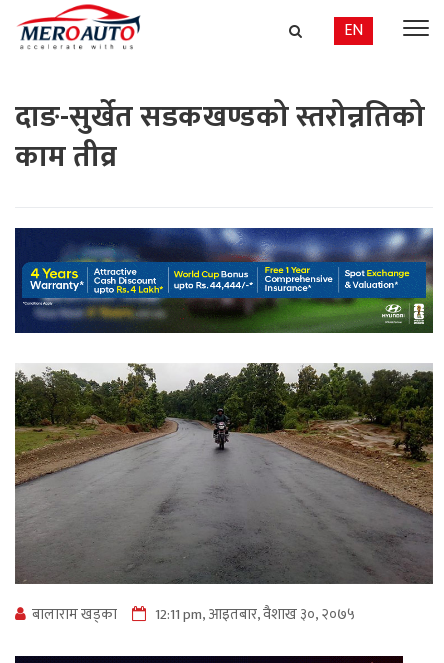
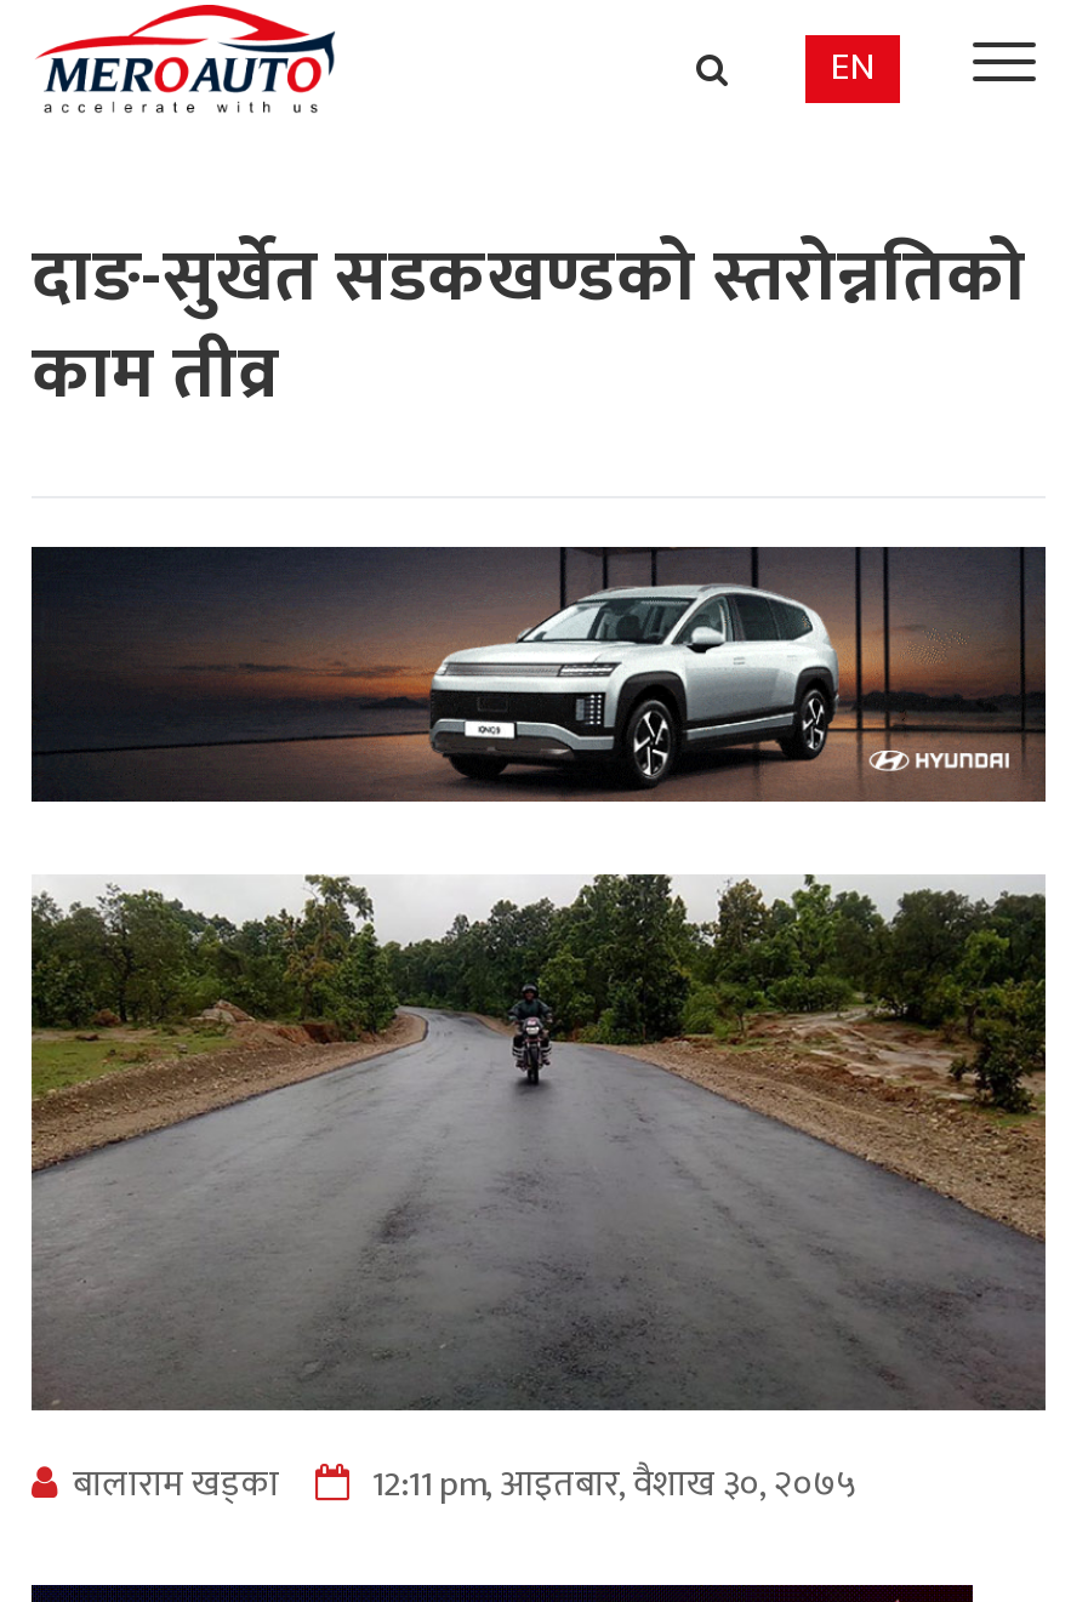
- [image]
+ [image]
